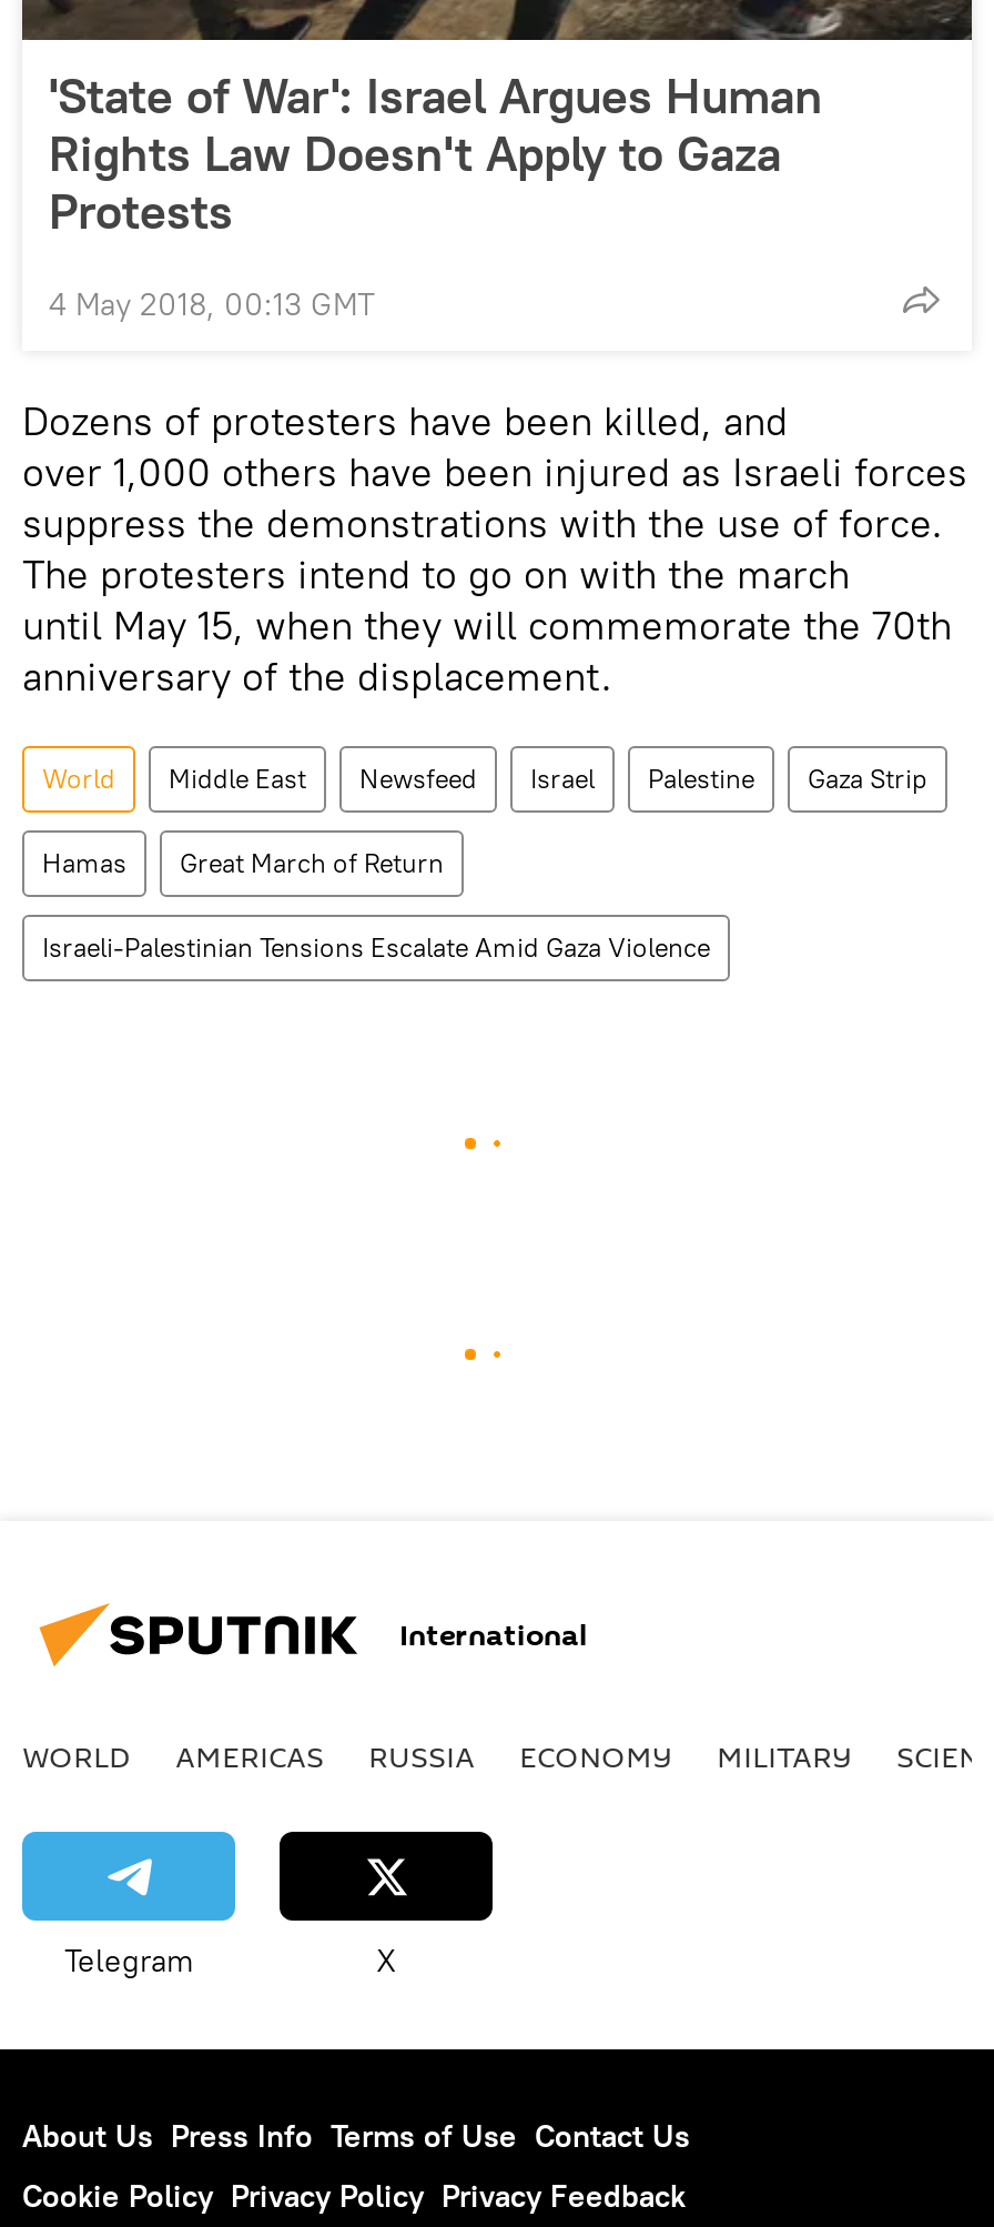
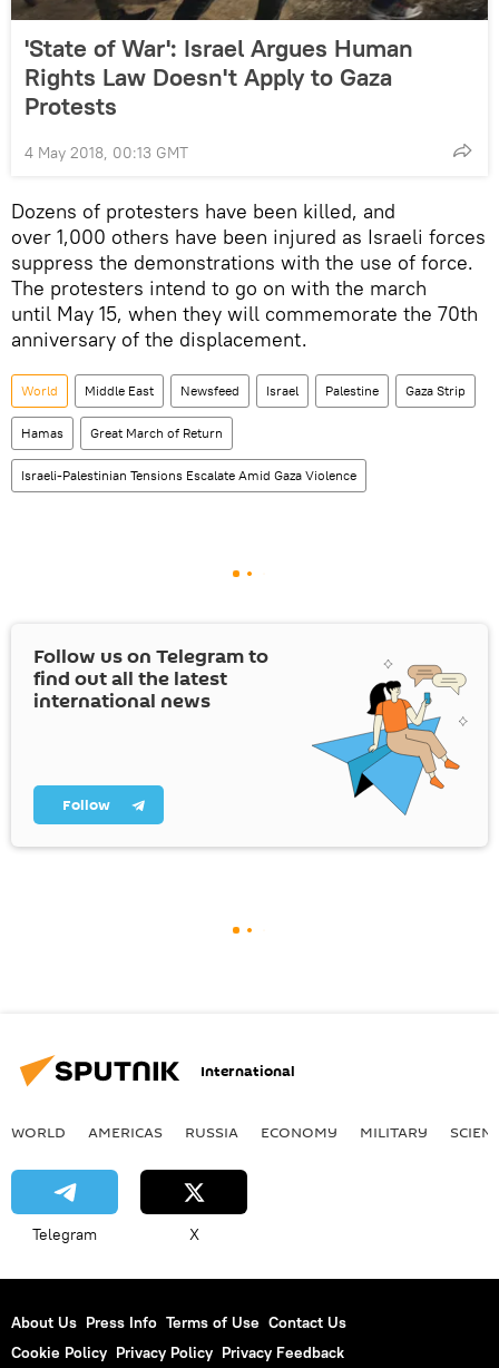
+ [image]
+ Follow us on Telegram to
+ find out all the latest
+ international news

+ Follow
